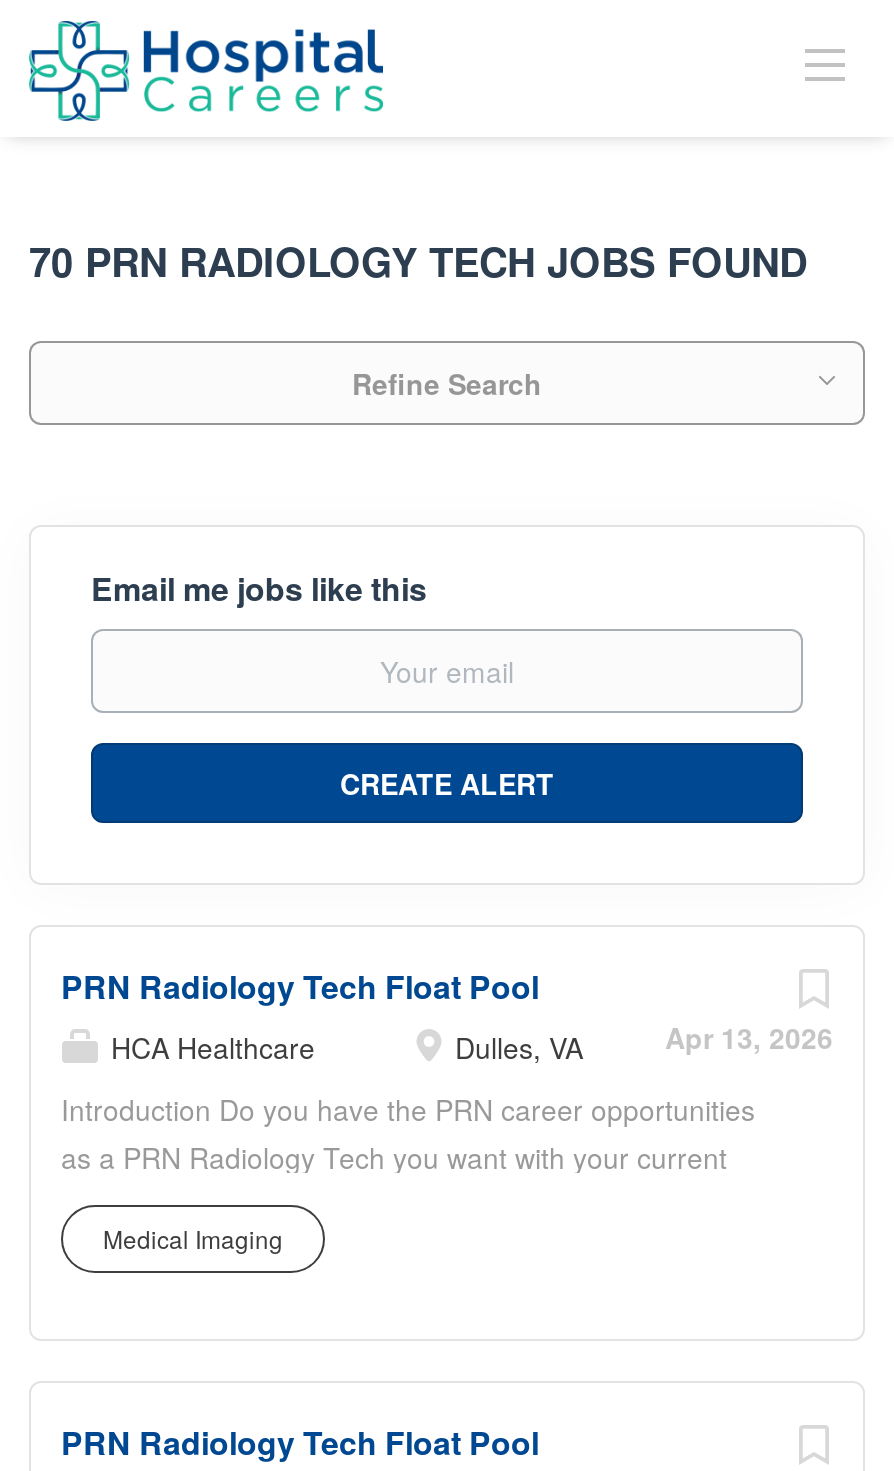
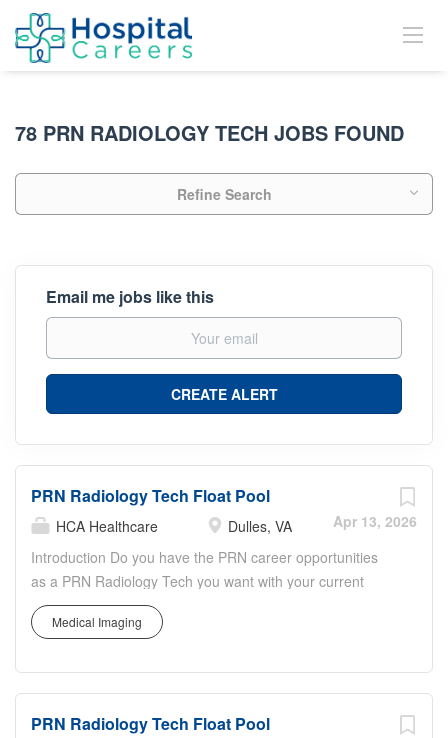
- 70 PRN RADIOLOGY TECH JOBS FOUND
+ 78 PRN RADIOLOGY TECH JOBS FOUND
